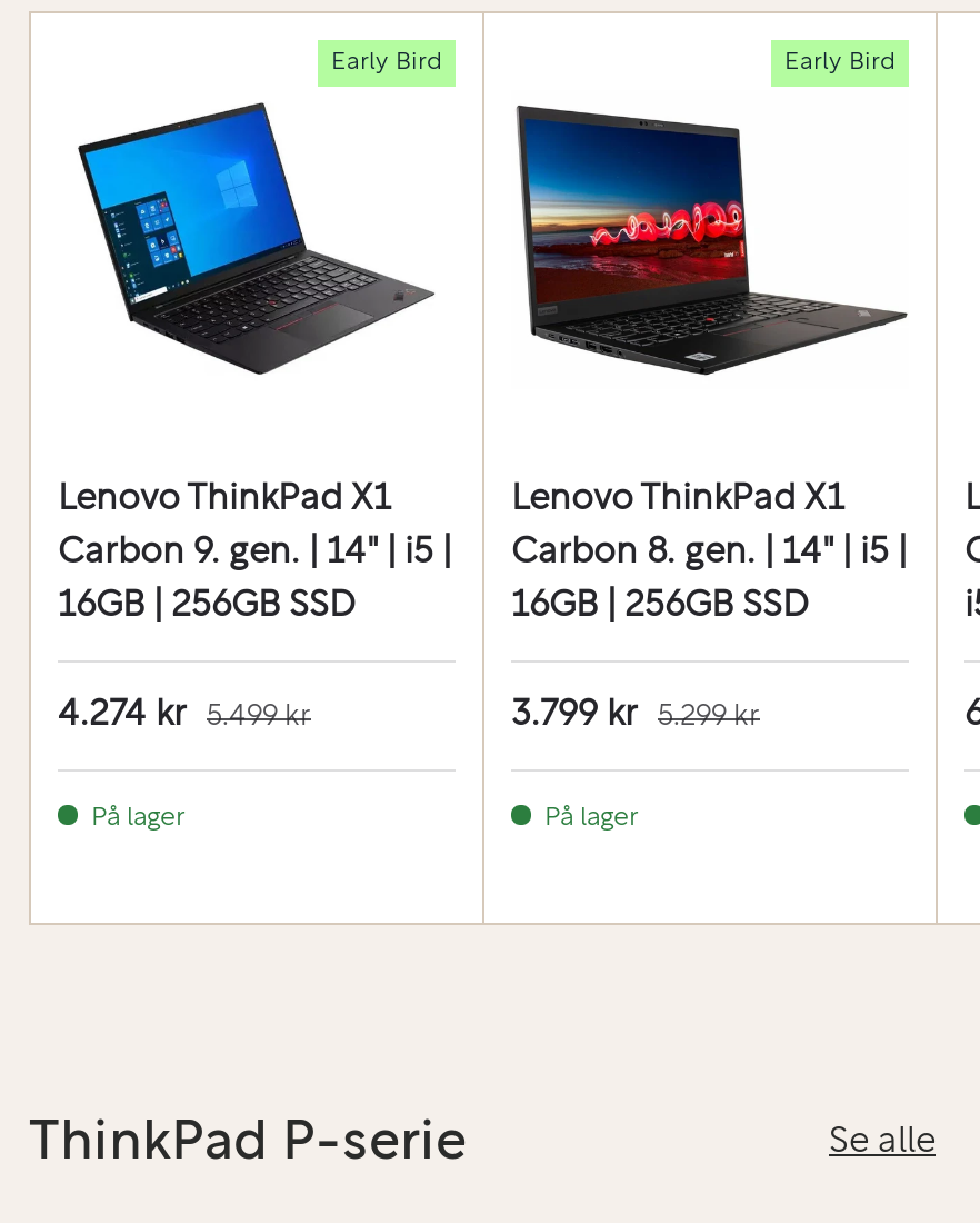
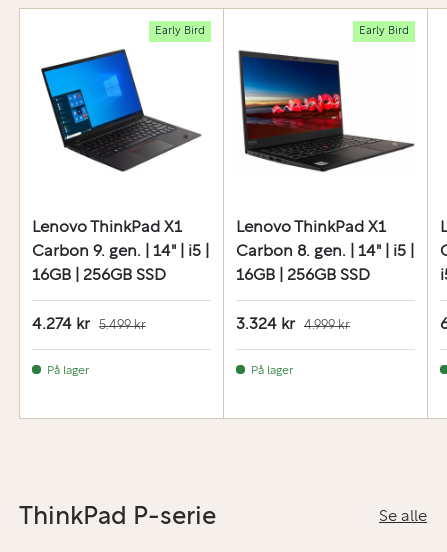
- 3.799 kr 5.299 kr
+ 3.324 kr 4.999 kr
